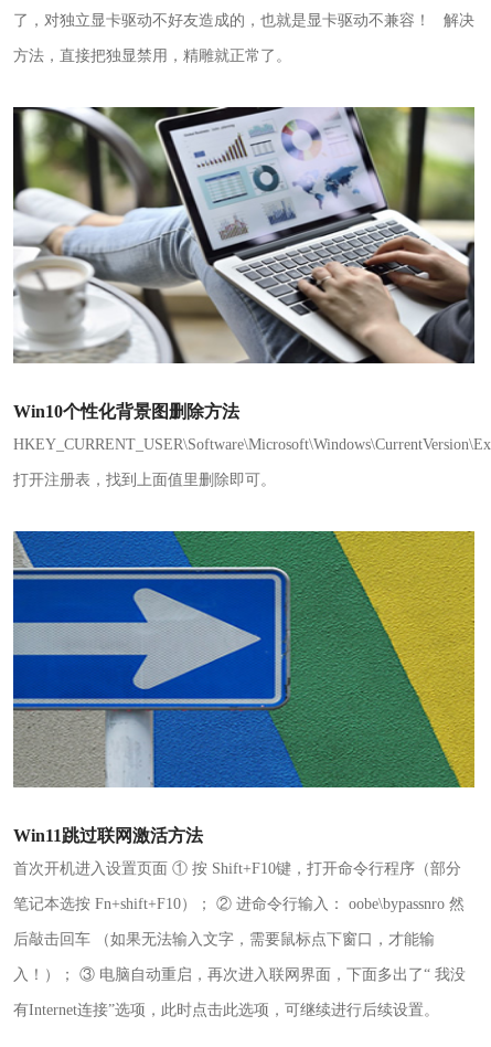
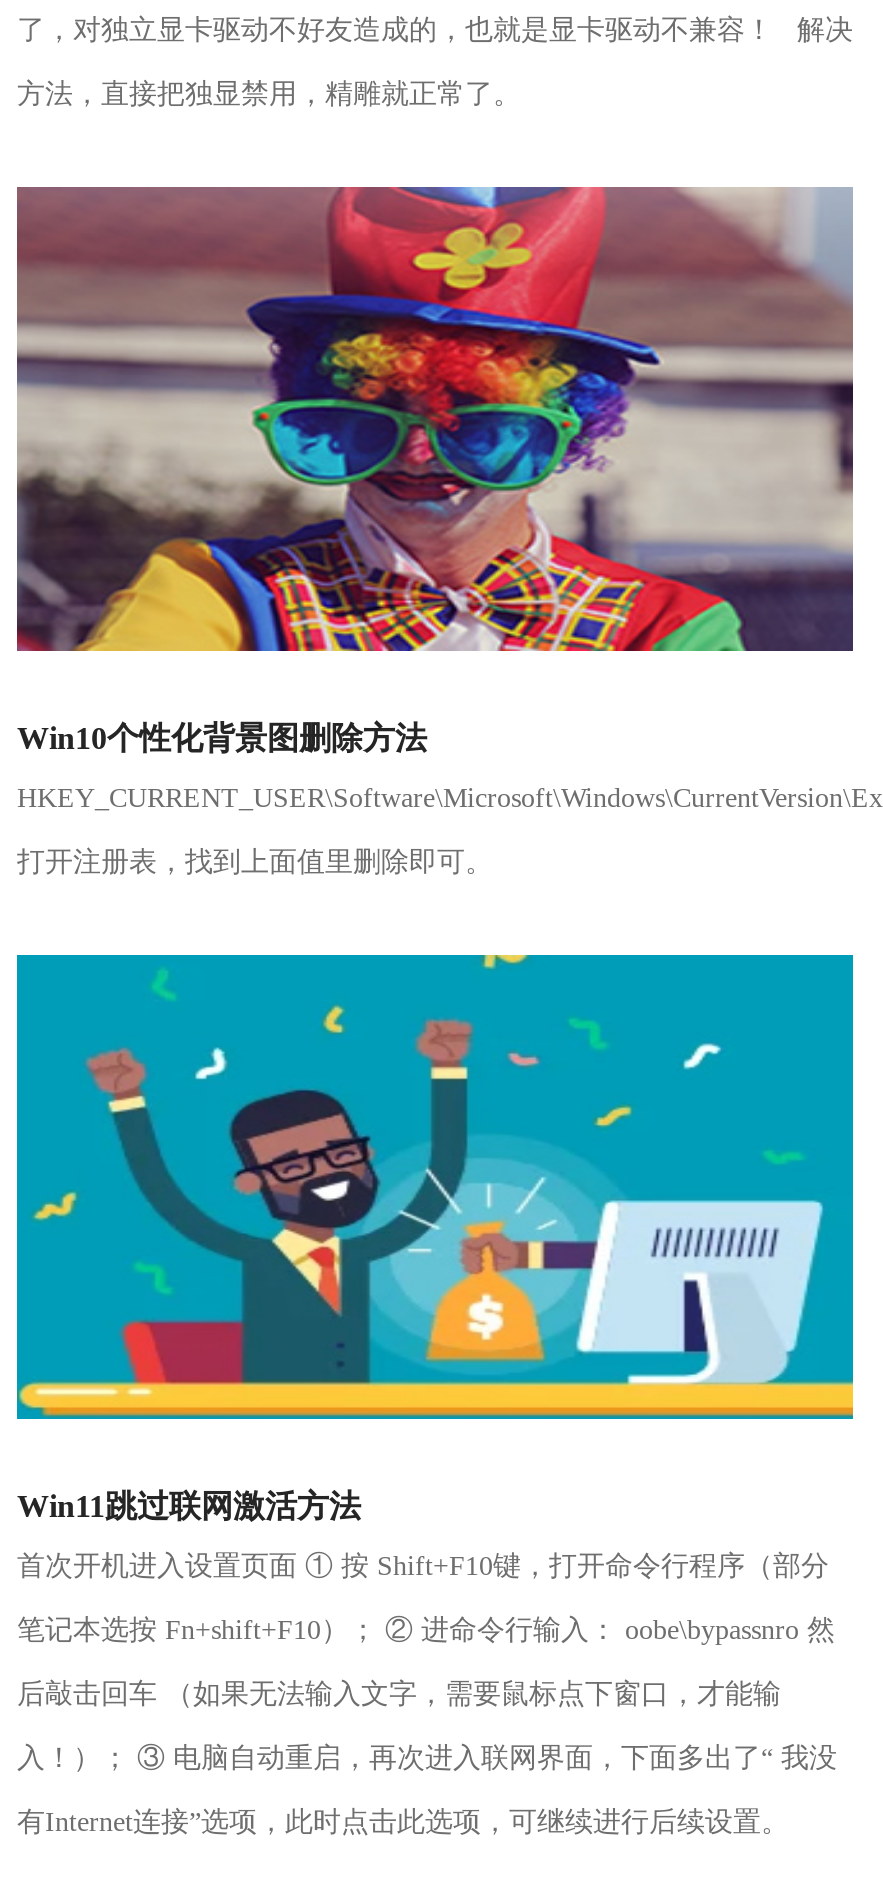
- [image]
+ [image]

- [image]
+ [image]
